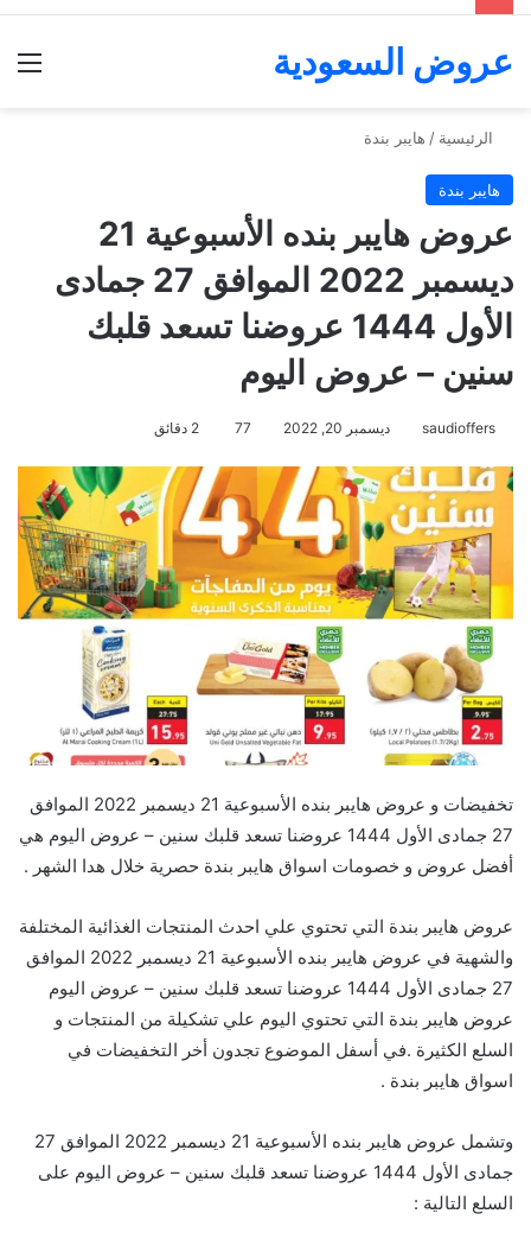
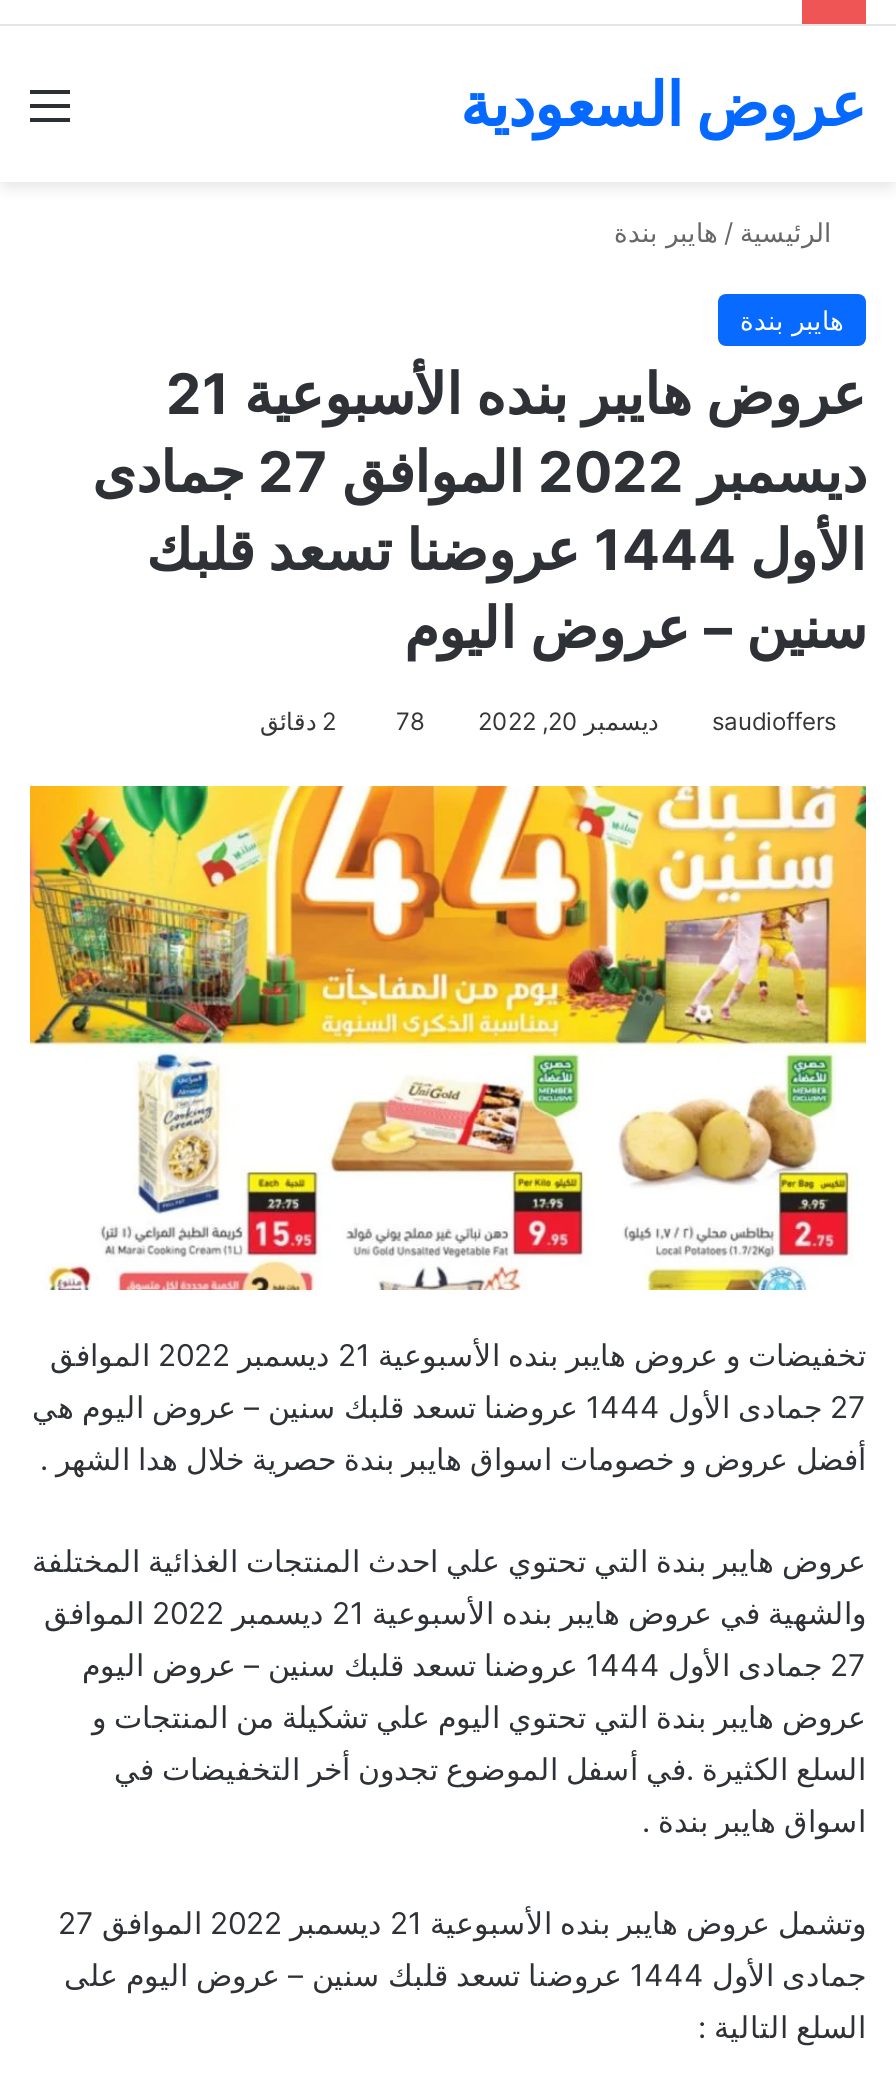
- 77
+ 78
